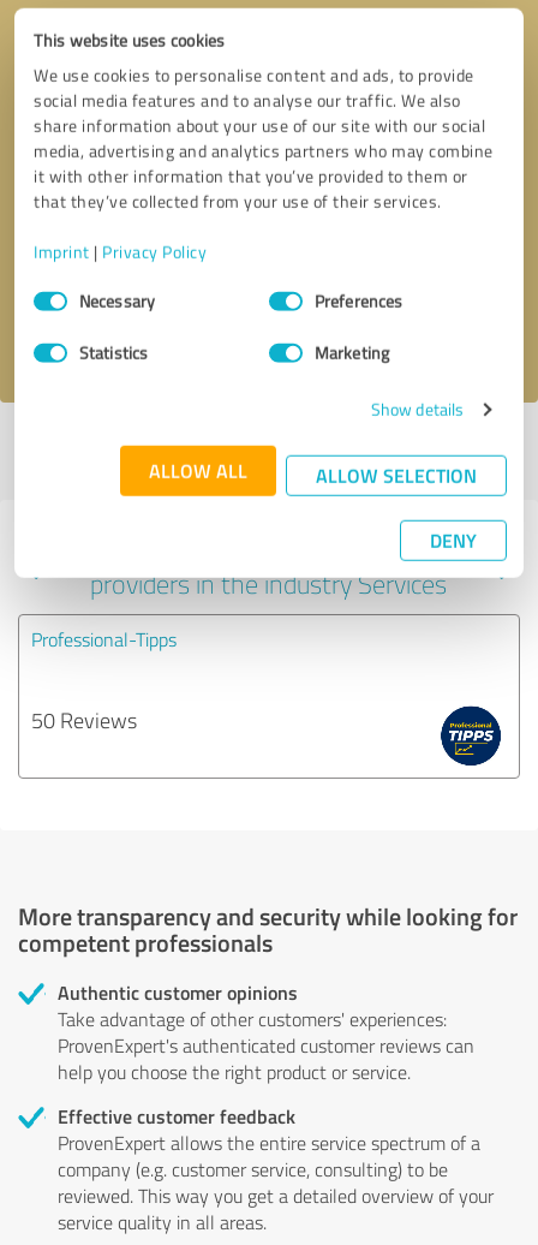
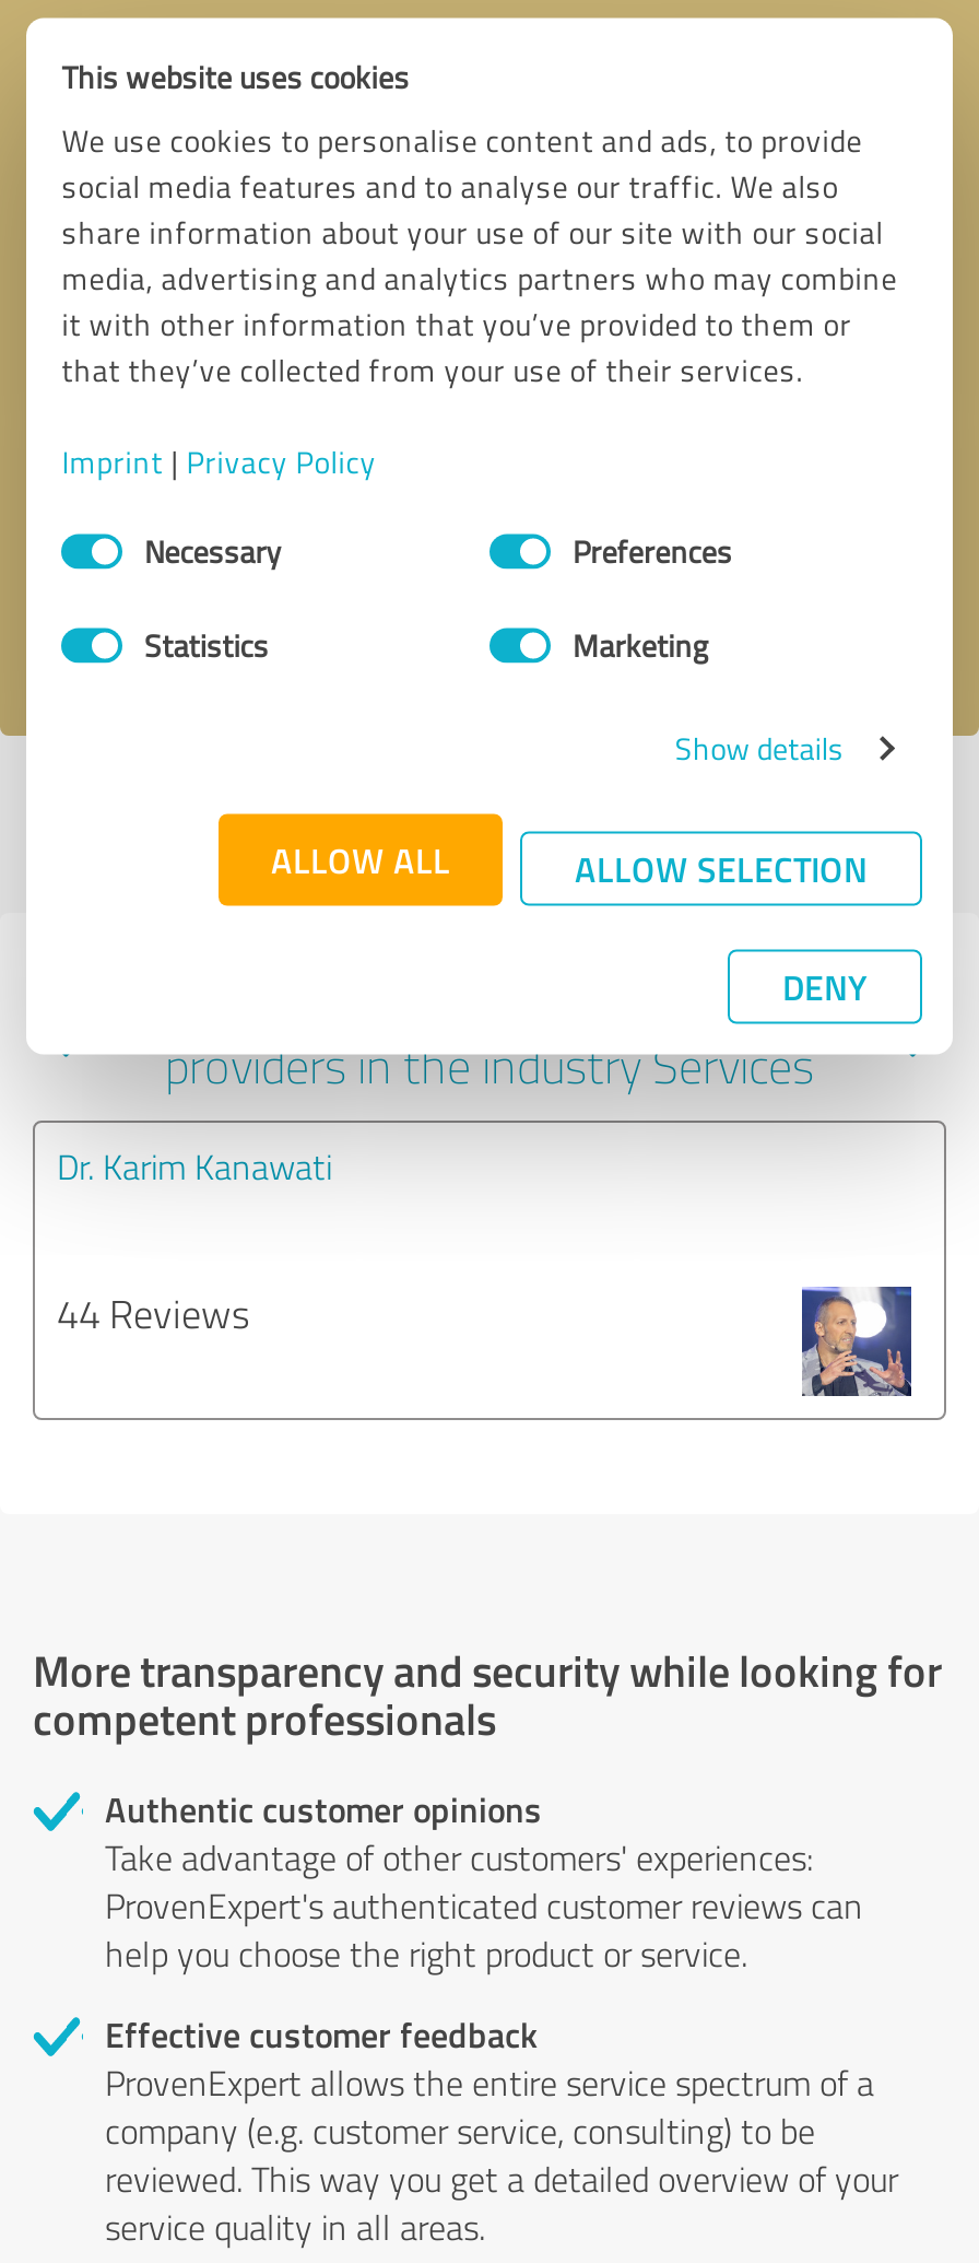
- Professional-Tipps
+ Dr. Karim Kanawati

- 50 Reviews
+ 44 Reviews

- [image]
+ [image]
